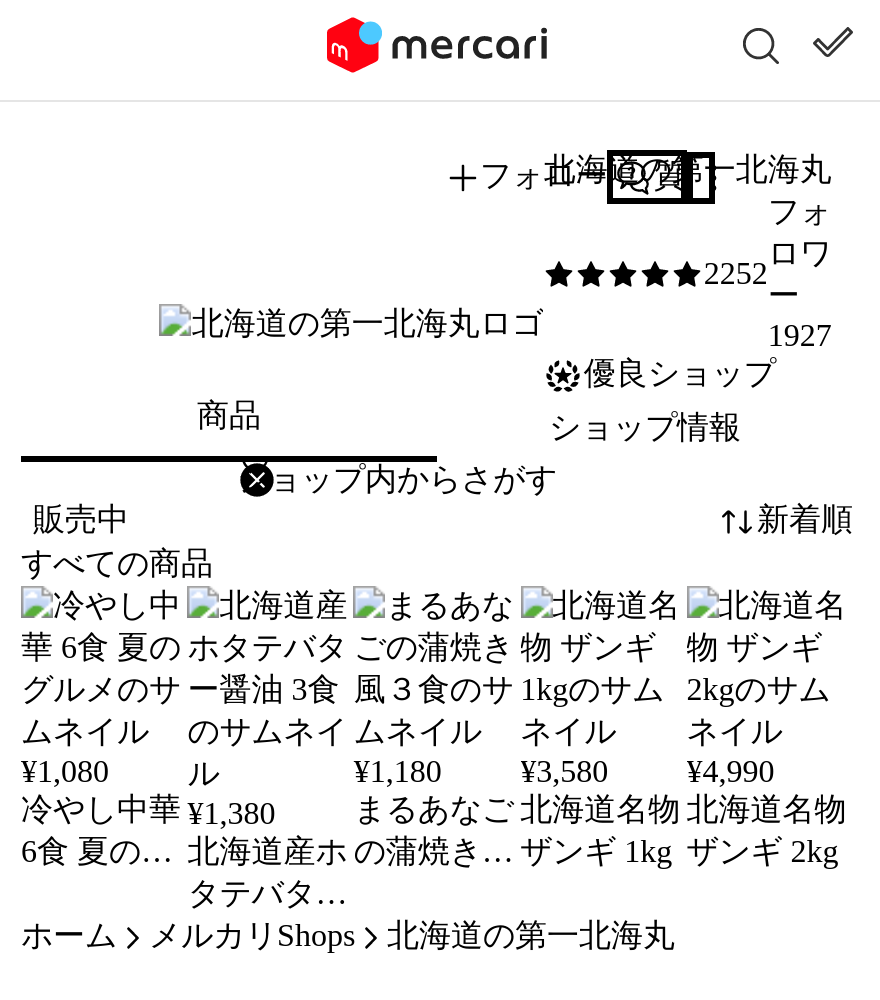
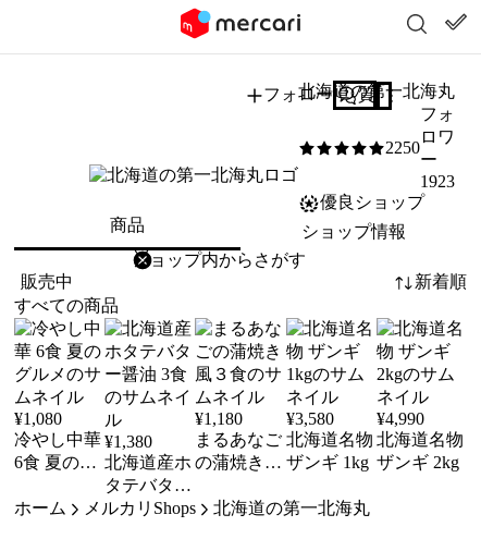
- 2252
+ 2250

- 1927
+ 1923
